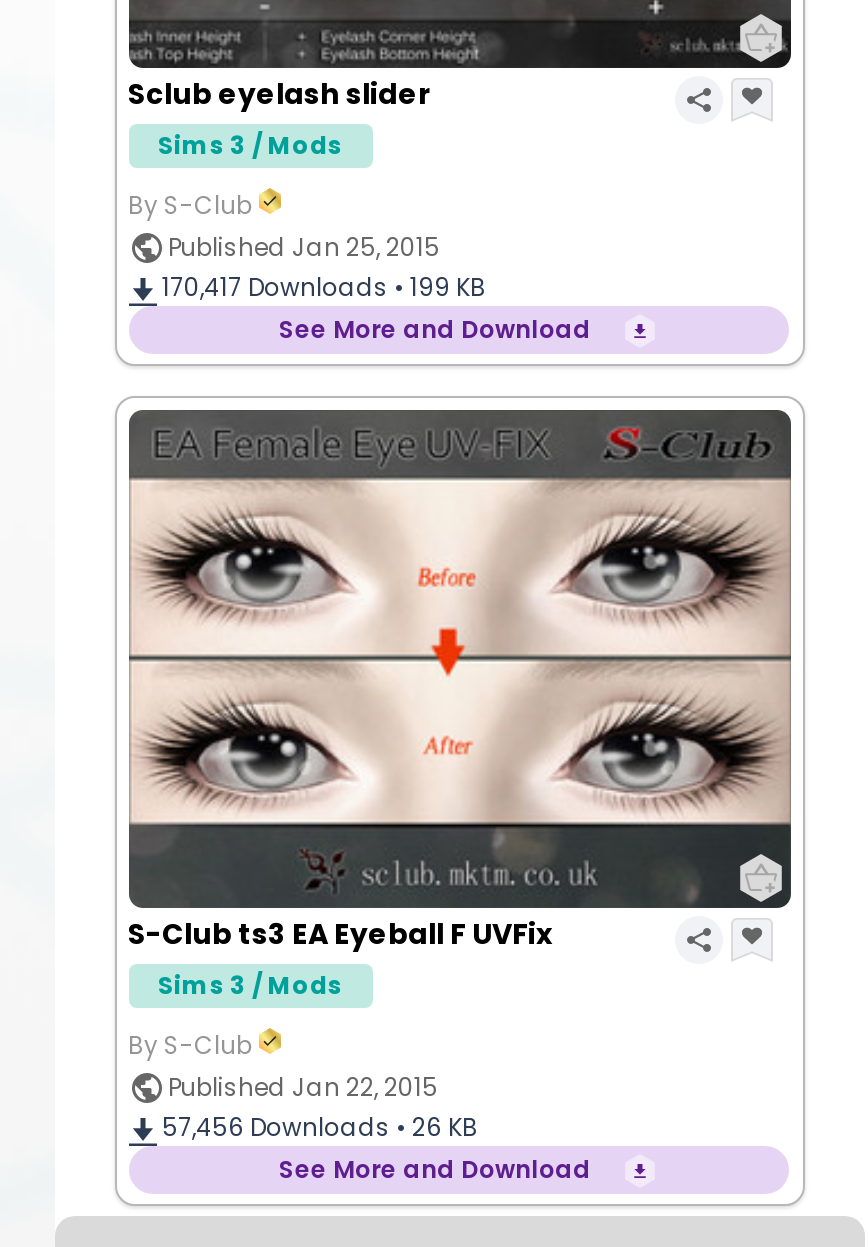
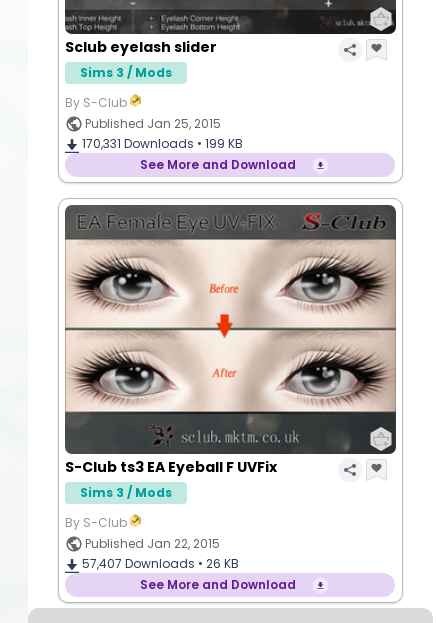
- 170,417 Downloads • 199 KB
+ 170,331 Downloads • 199 KB

- 57,456 Downloads • 26 KB
+ 57,407 Downloads • 26 KB
